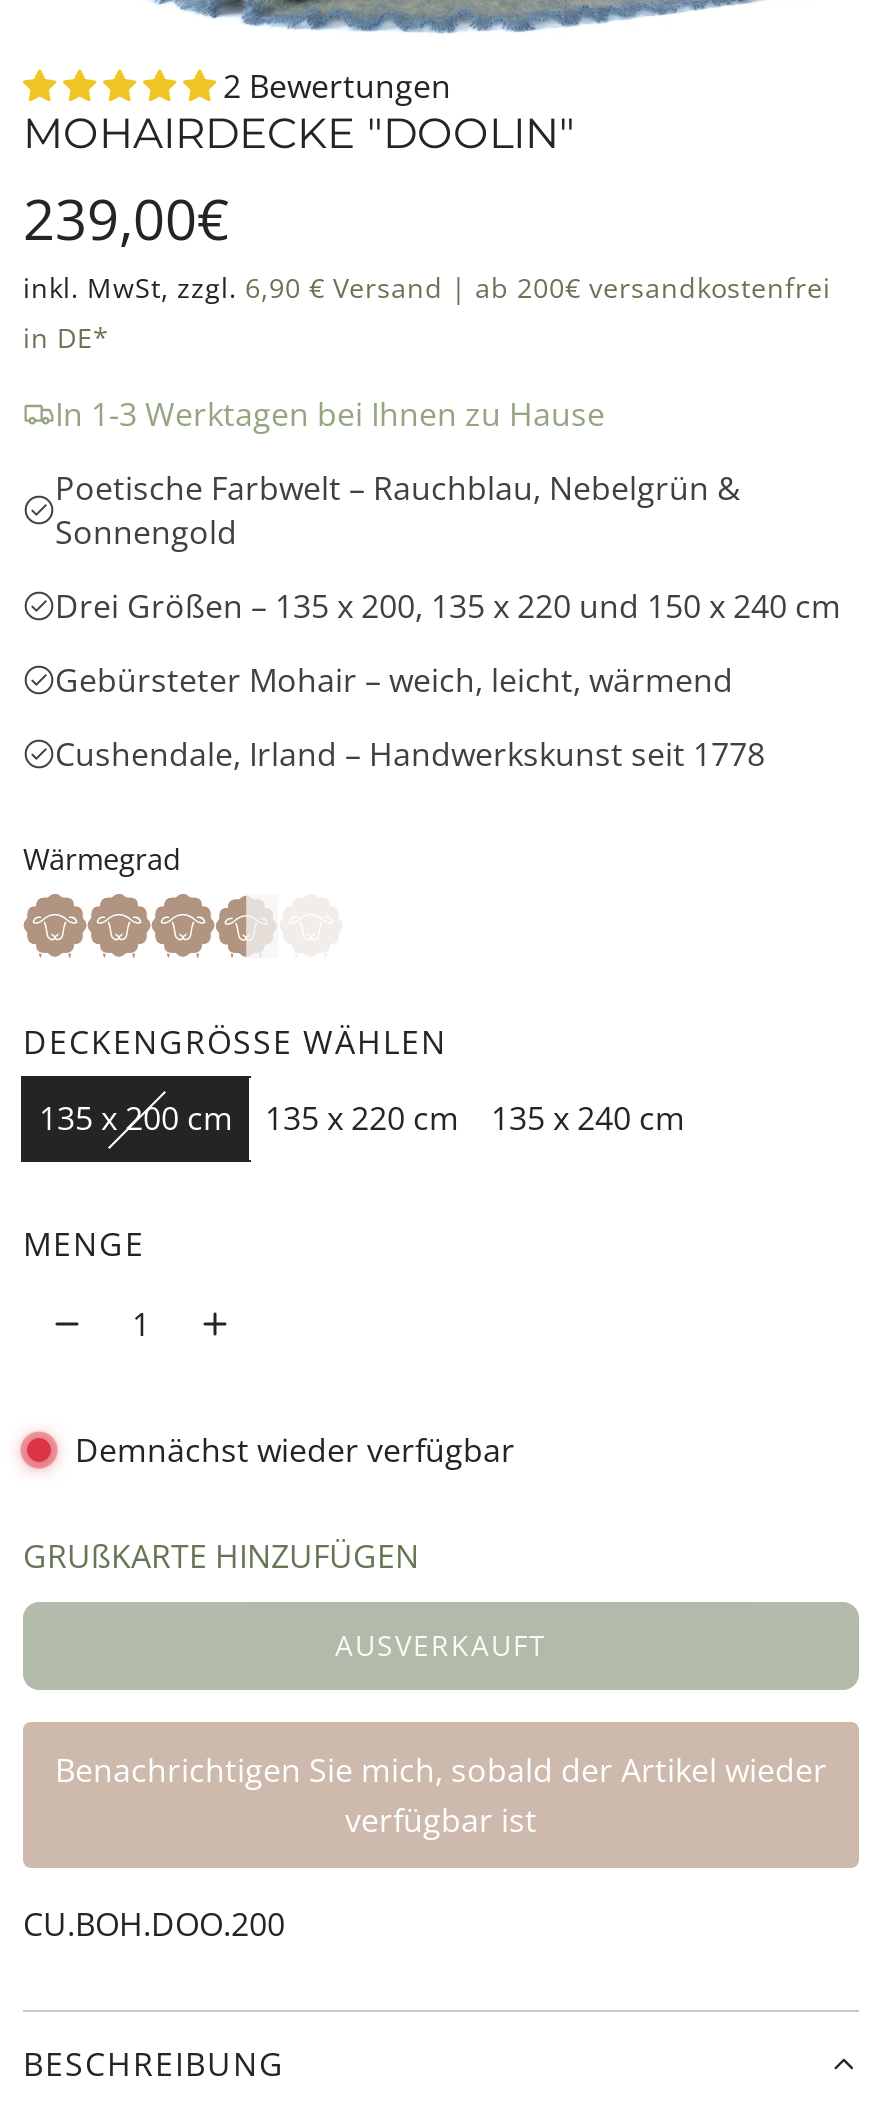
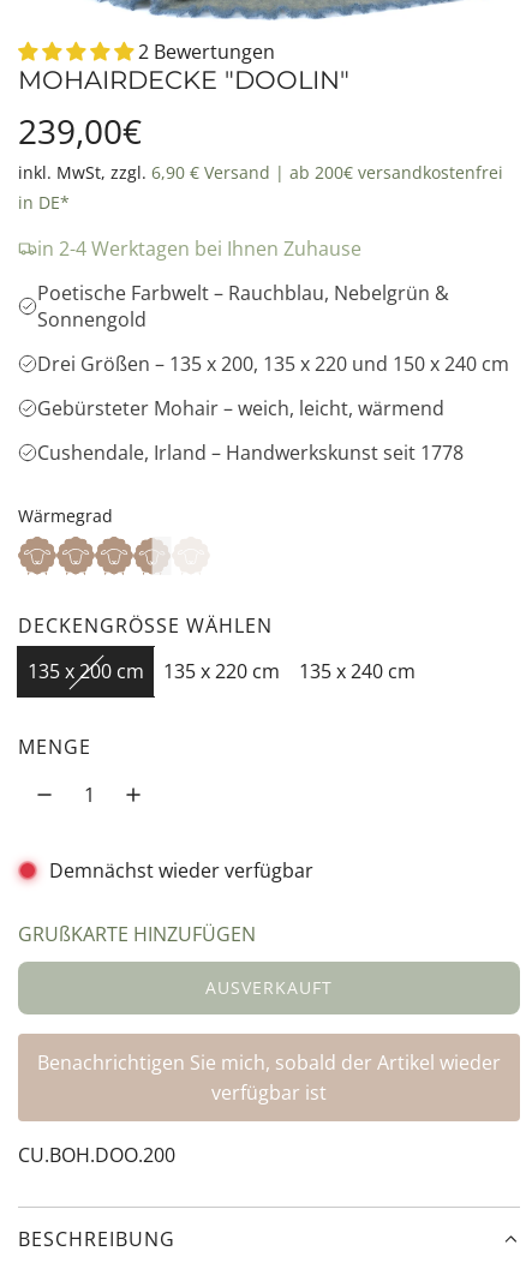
- In 1-3 Werktagen bei Ihnen zu Hause
+ in 2-4 Werktagen bei Ihnen Zuhause
